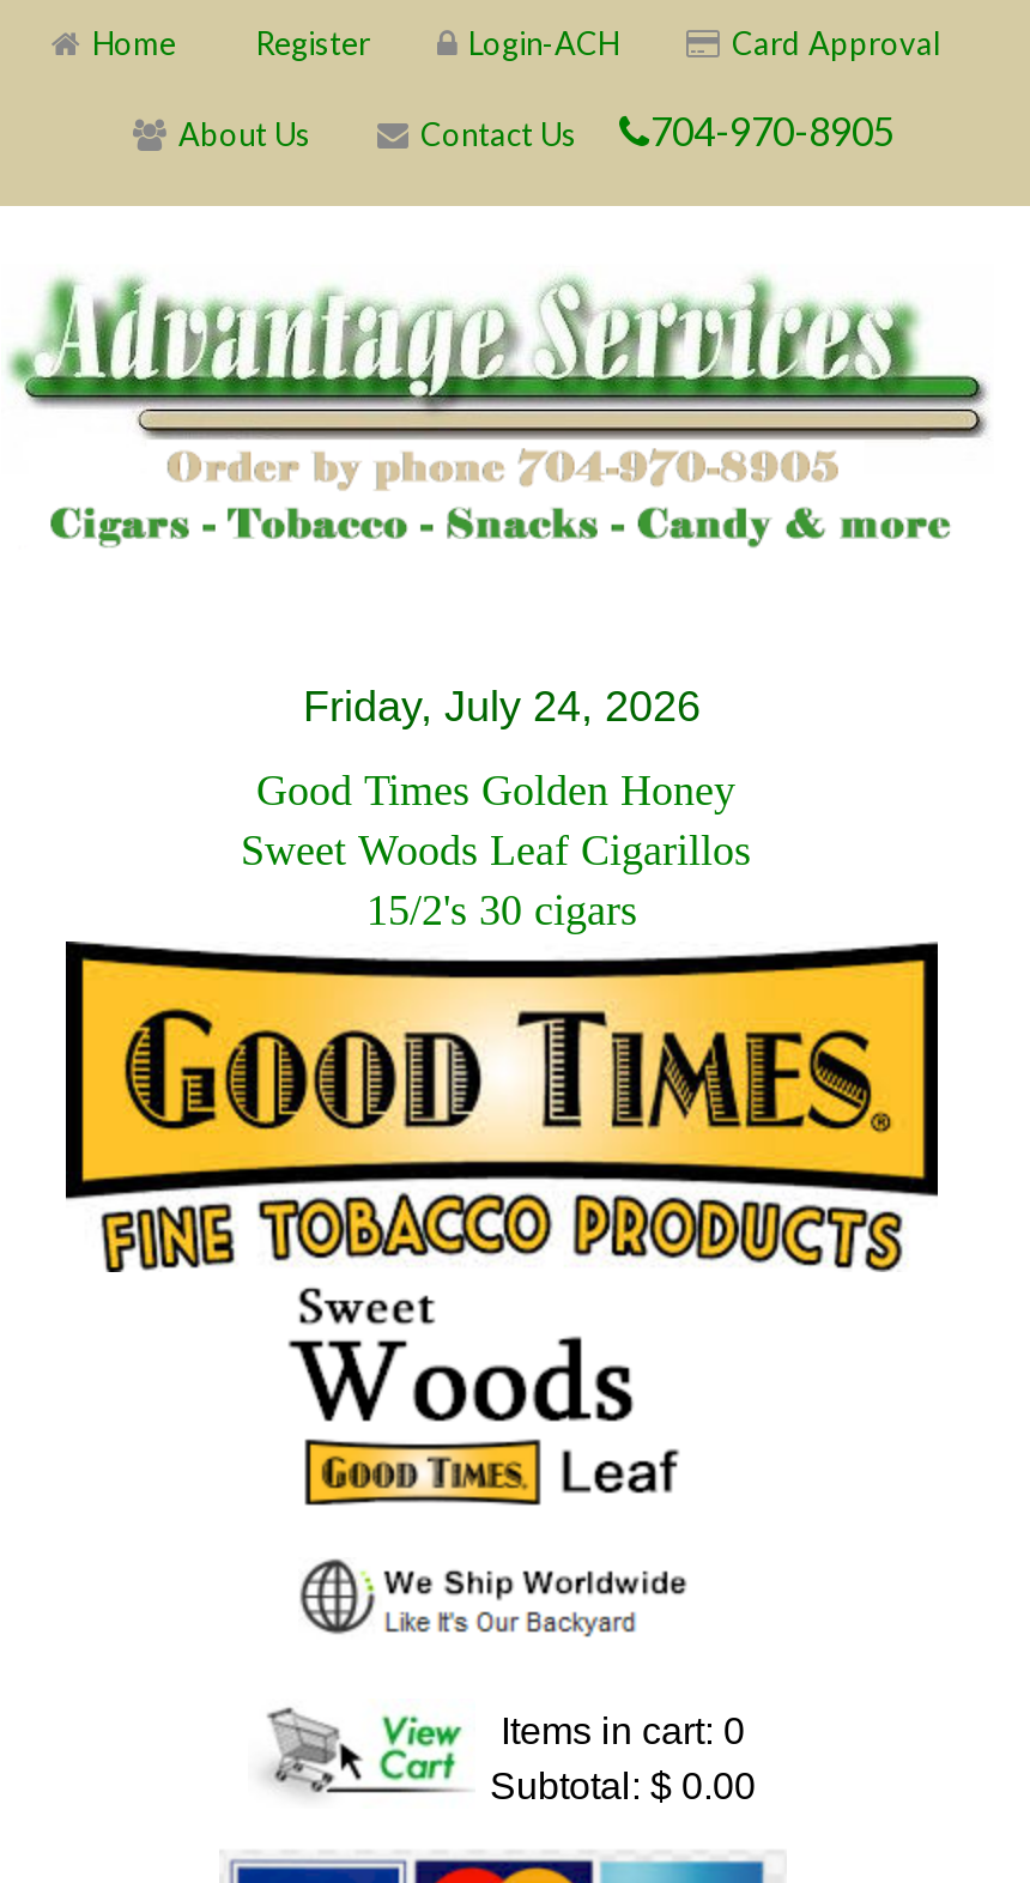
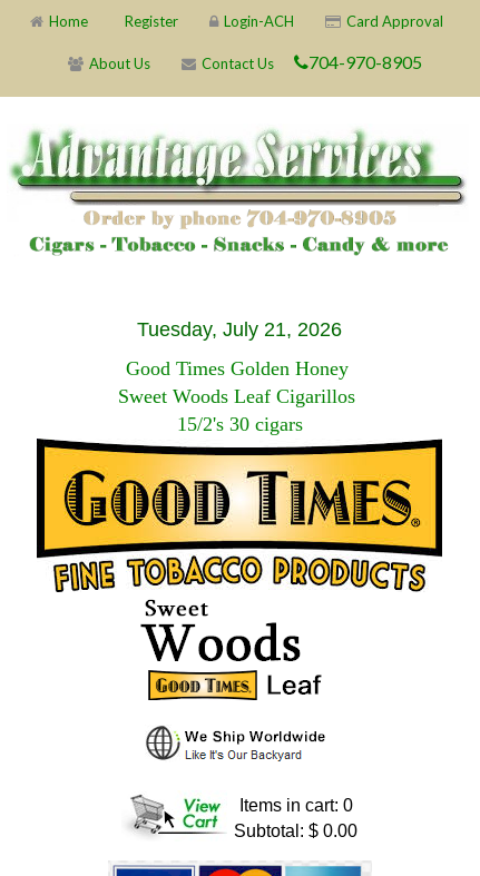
- Friday, July 24, 2026
+ Tuesday, July 21, 2026
